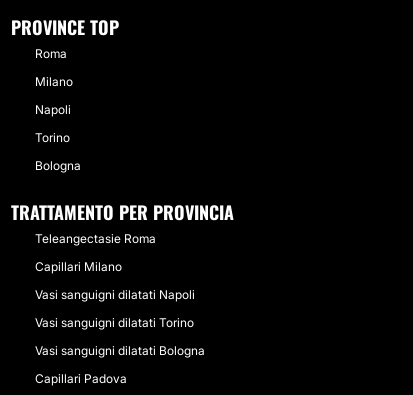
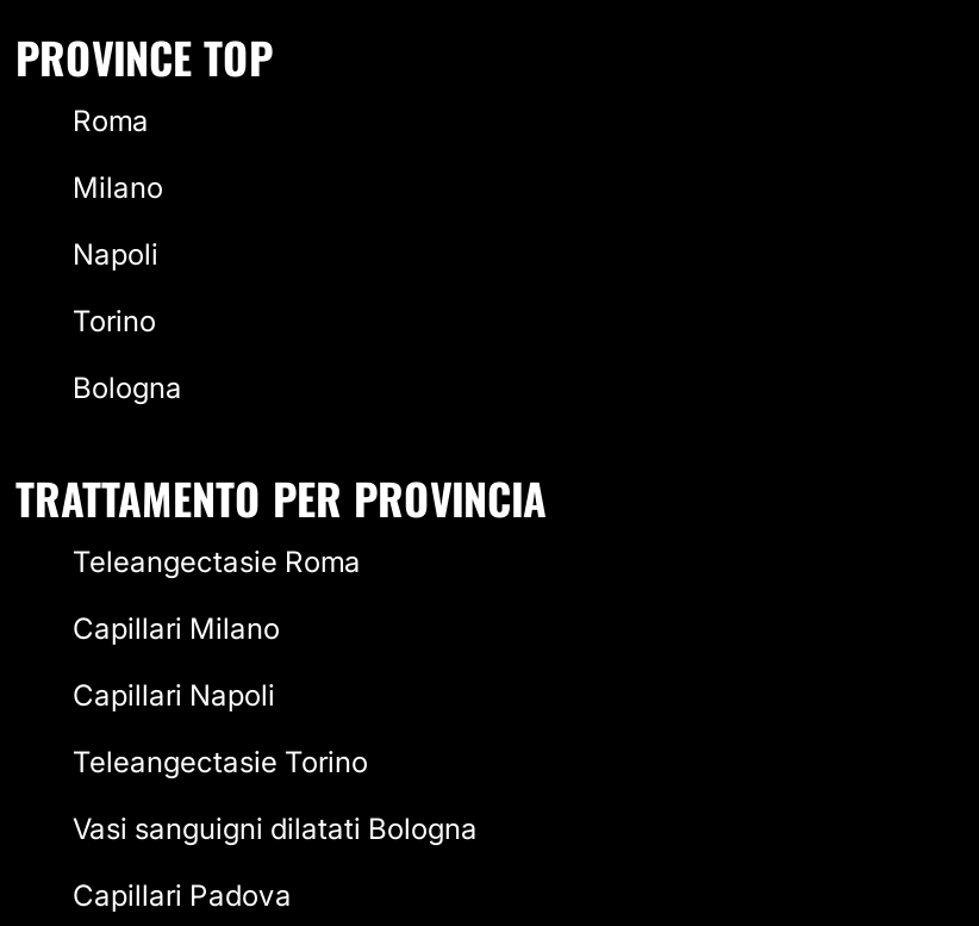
- Vasi sanguigni dilatati Napoli
+ Capillari Napoli

- Vasi sanguigni dilatati Torino
+ Teleangectasie Torino
